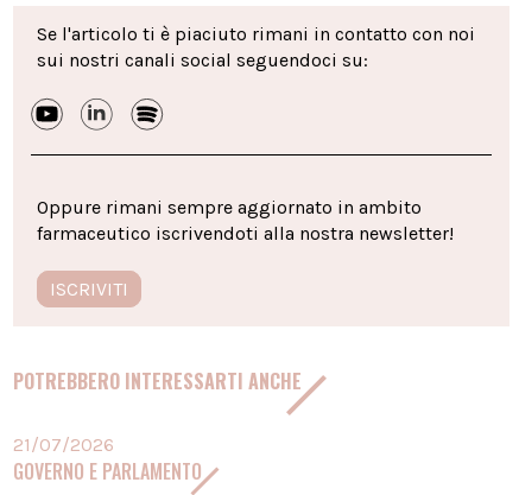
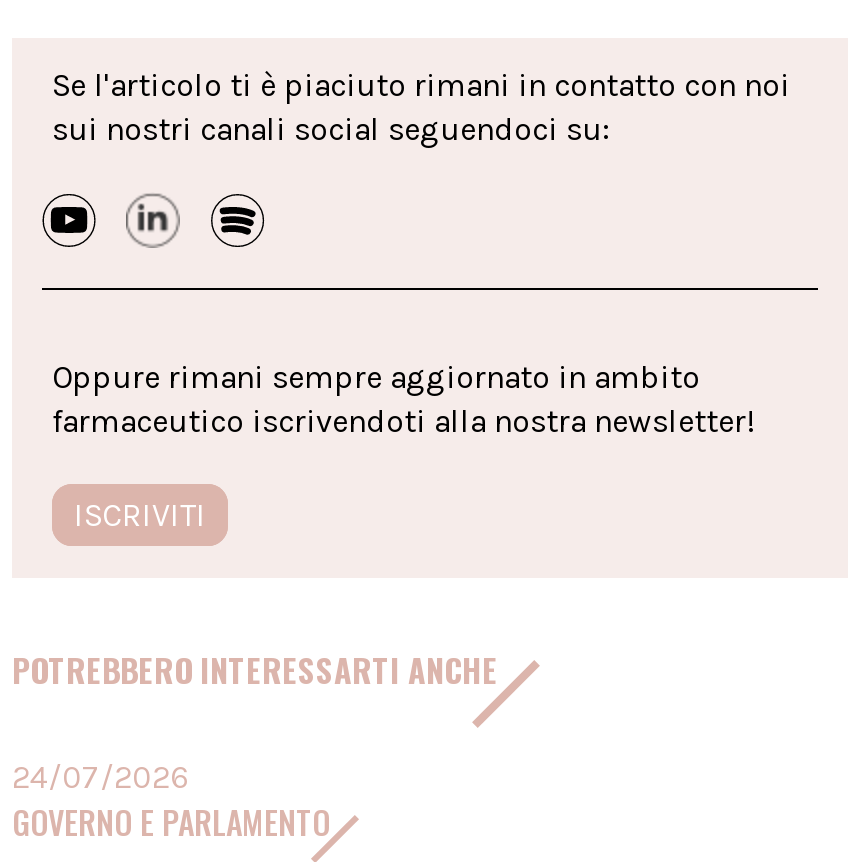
- 21/07/2026
+ 24/07/2026
